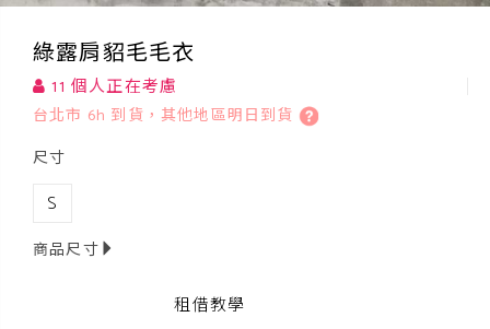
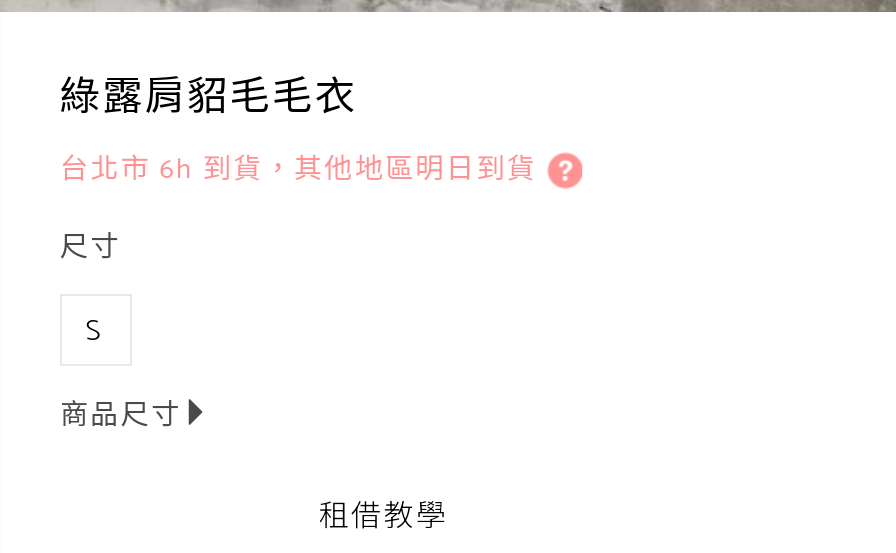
- 11 個人正在考慮
